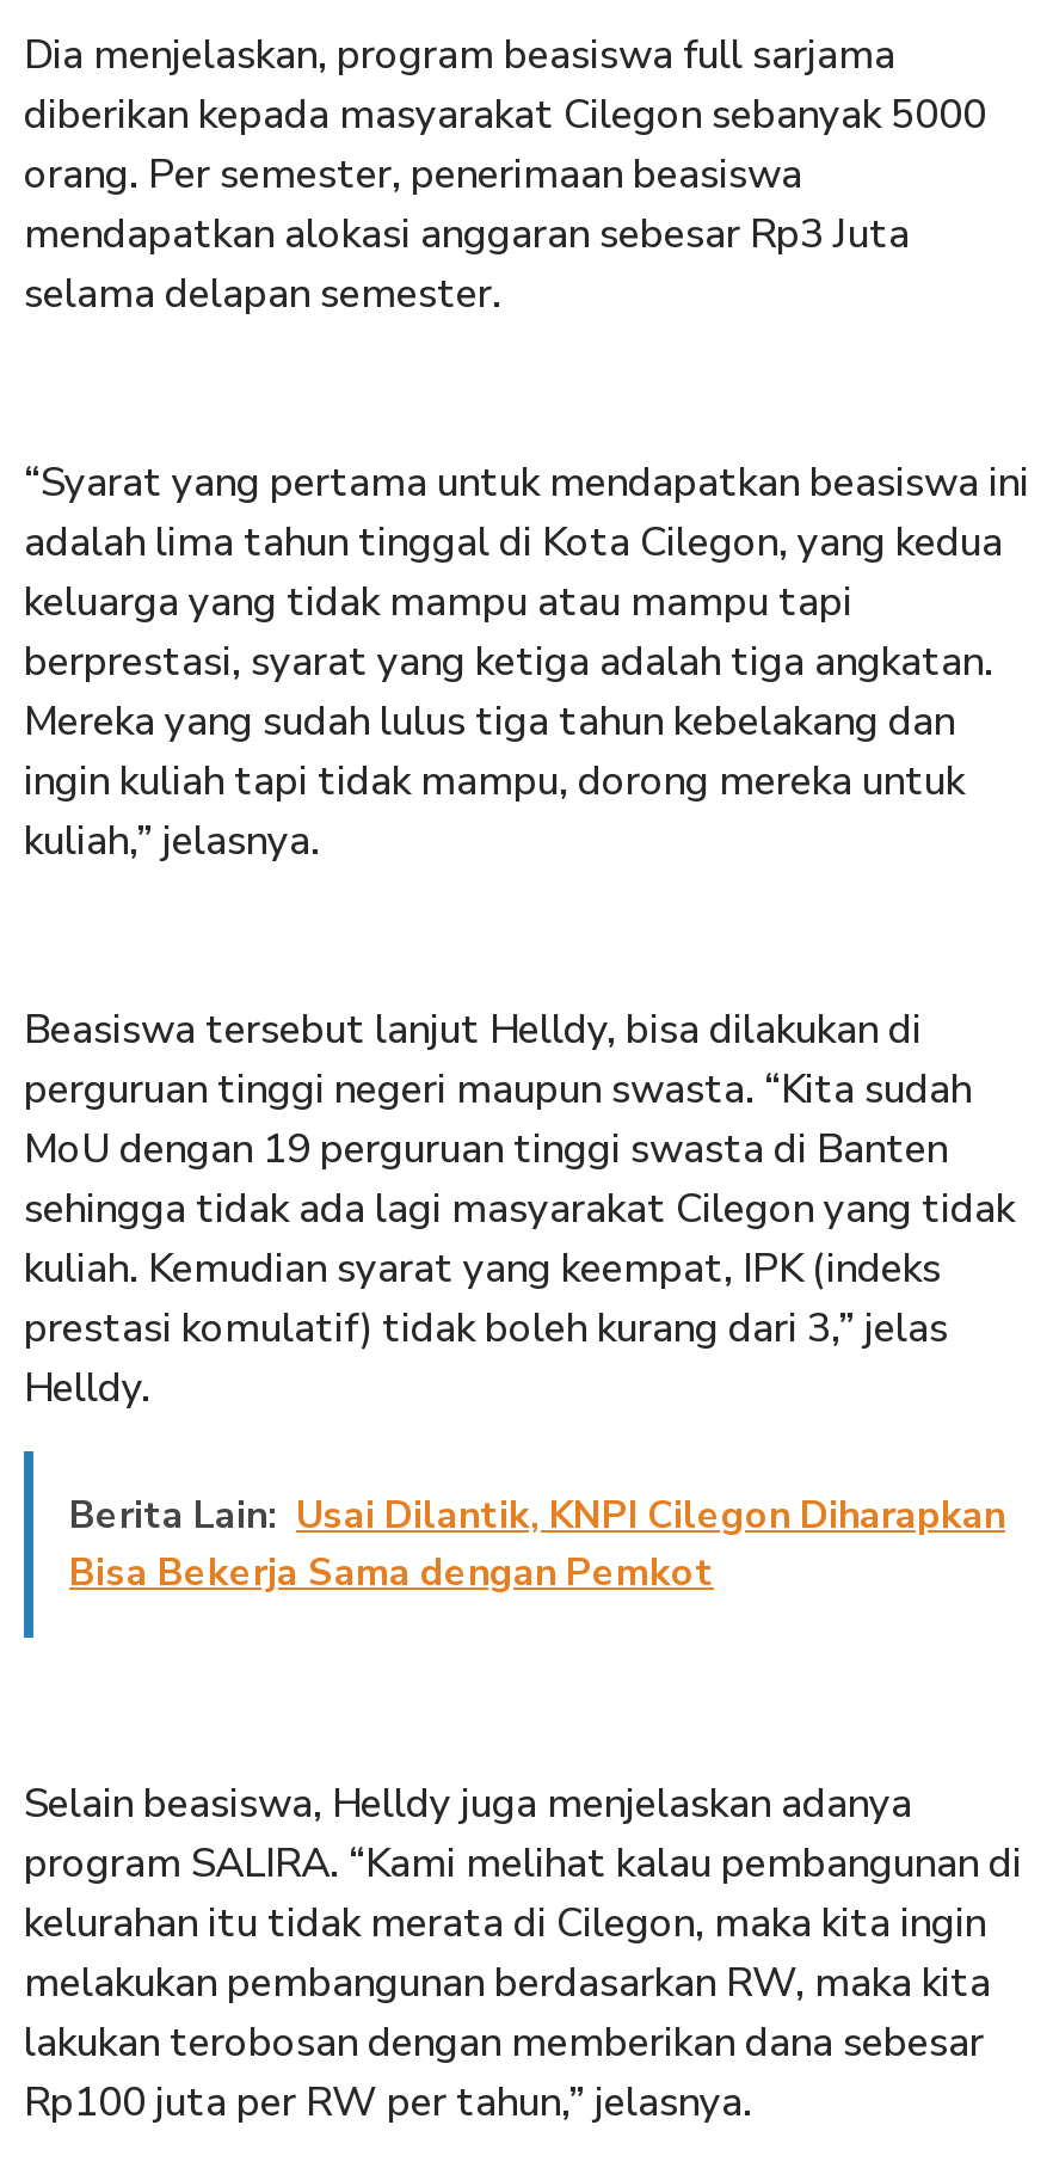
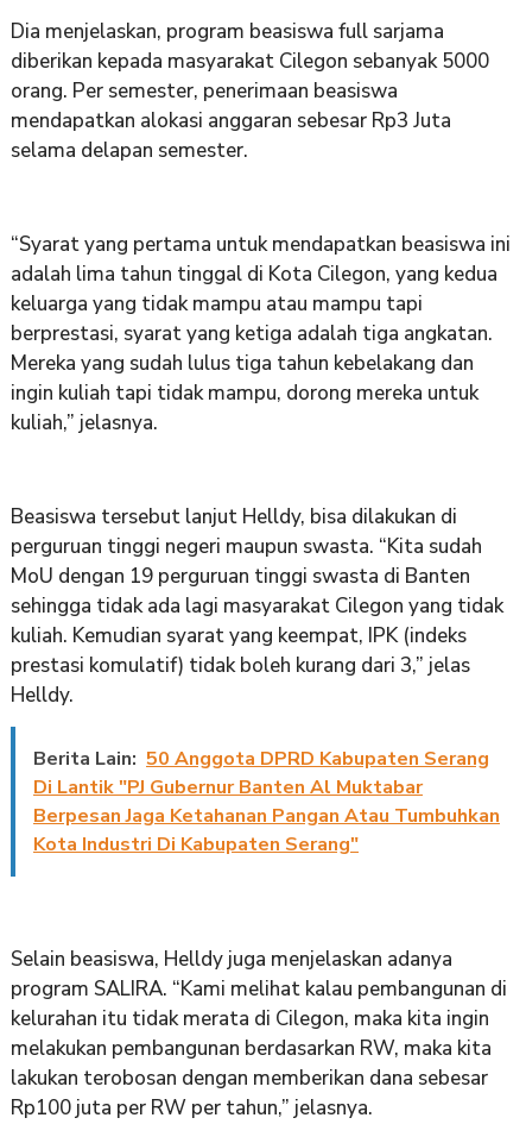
- Berita Lain: Usai Dilantik, KNPI Cilegon Diharapkan
- Bisa Bekerja Sama dengan Pemkot
+ Berita Lain: 50 Anggota DPRD Kabupaten Serang
+ Di Lantik "PJ Gubernur Banten Al Muktabar
+ Berpesan Jaga Ketahanan Pangan Atau Tumbuhkan
+ Kota Industri Di Kabupaten Serang"
